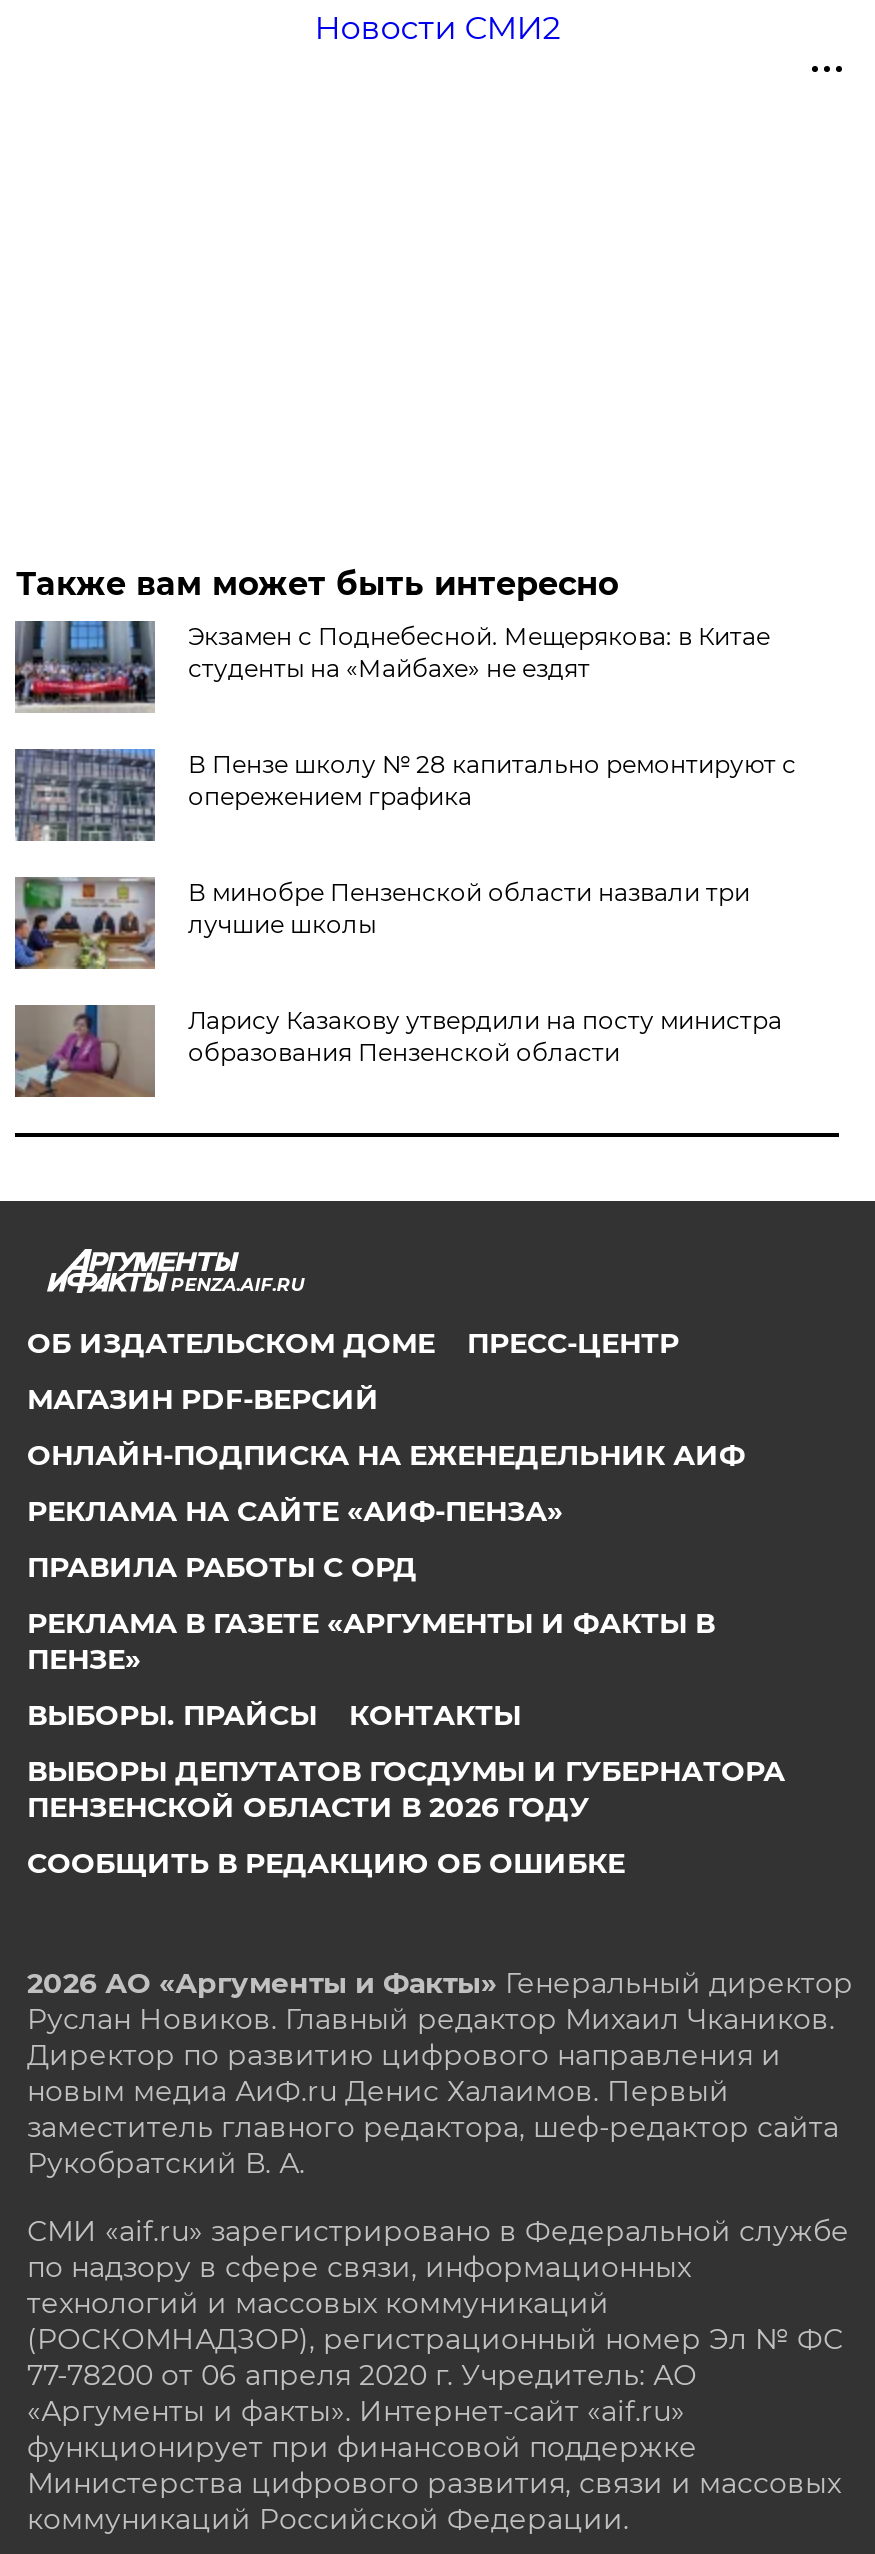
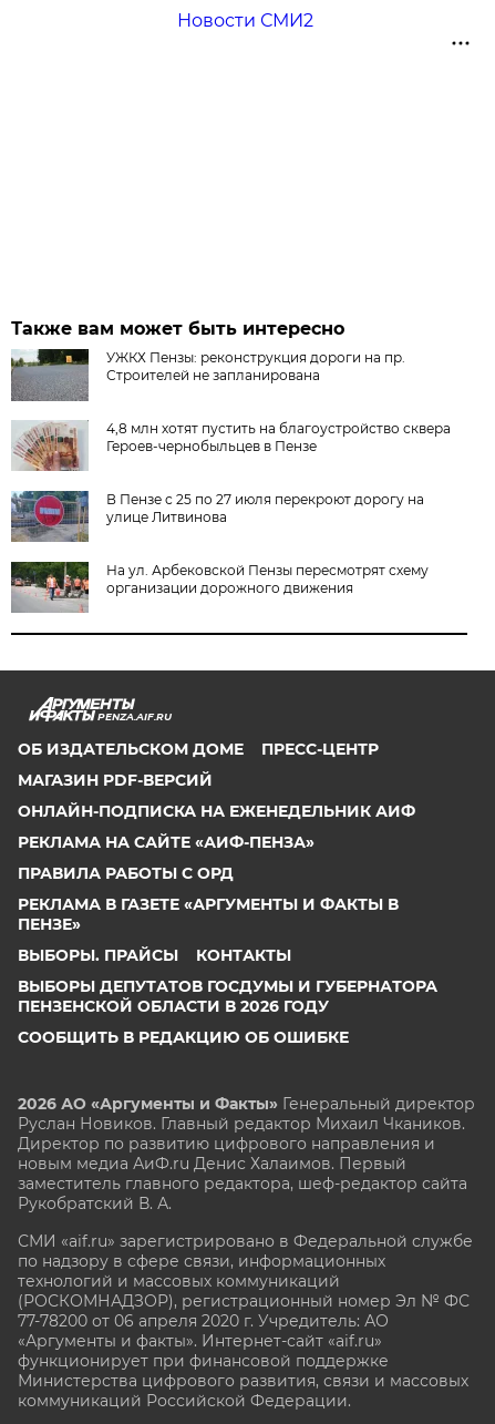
- [image]
- Экзамен с Поднебесной. Мещерякова: в Китае
- студенты на «Майбахе» не ездят
+ [image]
+ УЖКХ Пензы: реконструкция дороги на пр.
+ Строителей не запланирована

- [image]
- В Пензе школу № 28 капитально ремонтируют с
- опережением графика
+ [image]
+ 4,8 млн хотят пустить на благоустройство сквера
+ Героев-чернобыльцев в Пензе

- [image]
- В минобре Пензенской области назвали три
- лучшие школы
+ [image]
+ В Пензе с 25 по 27 июля перекроют дорогу на
+ улице Литвинова

- [image]
- Ларису Казакову утвердили на посту министра
- образования Пензенской области
+ [image]
+ На ул. Арбековской Пензы пересмотрят схему
+ организации дорожного движения
